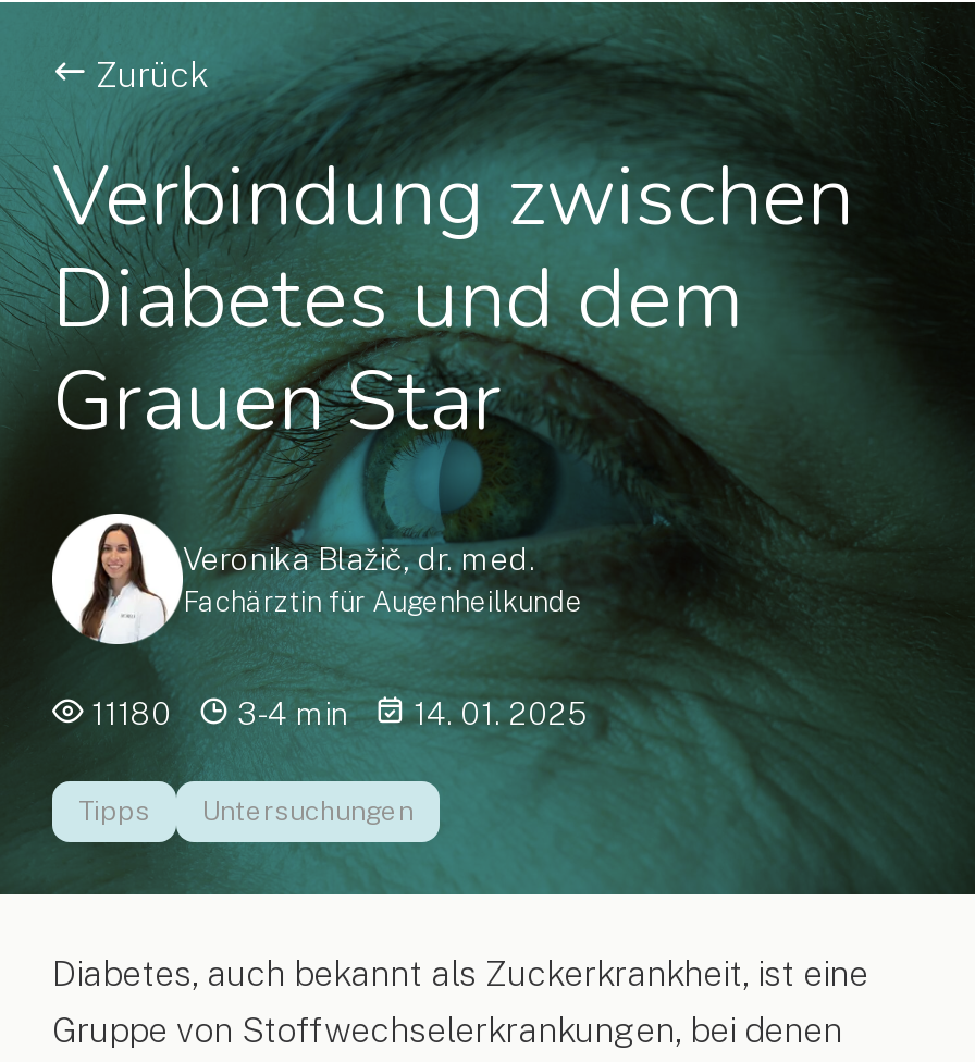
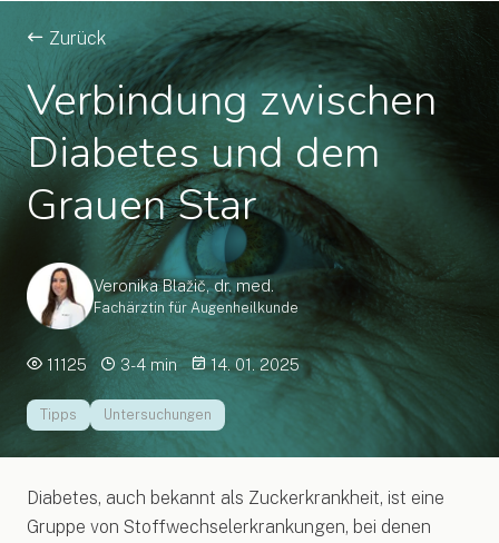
- 11180 3-4 min 14. 01. 2025
+ 11125 3-4 min 14. 01. 2025
